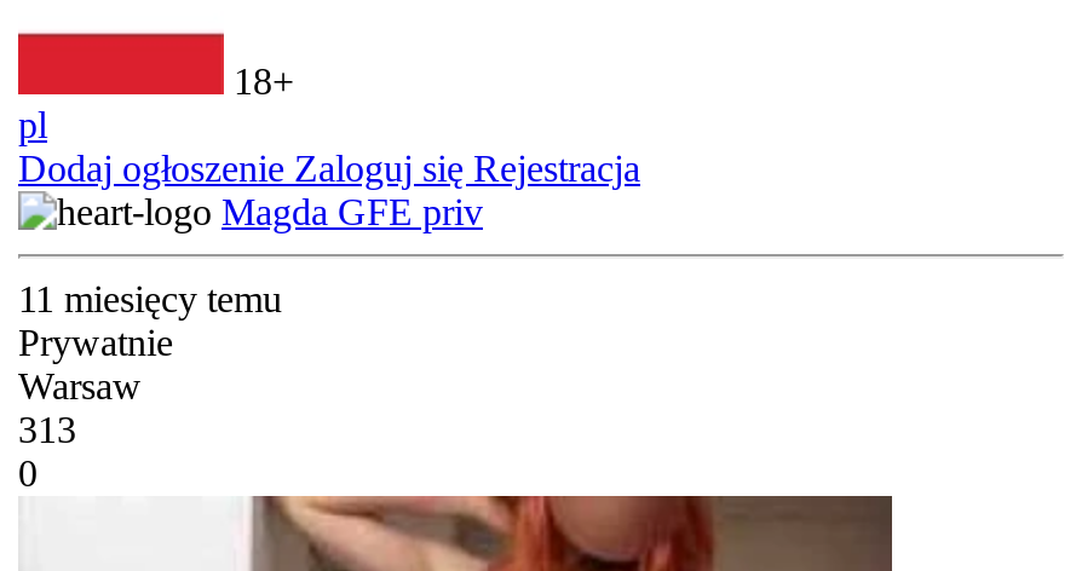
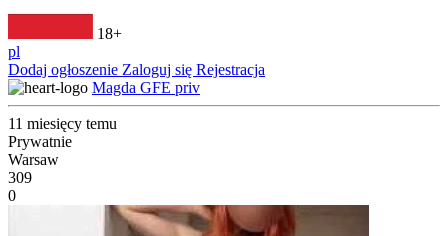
- 313
+ 309
